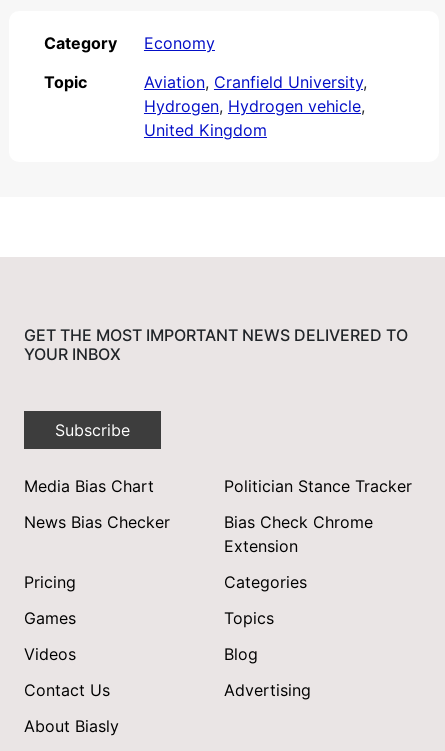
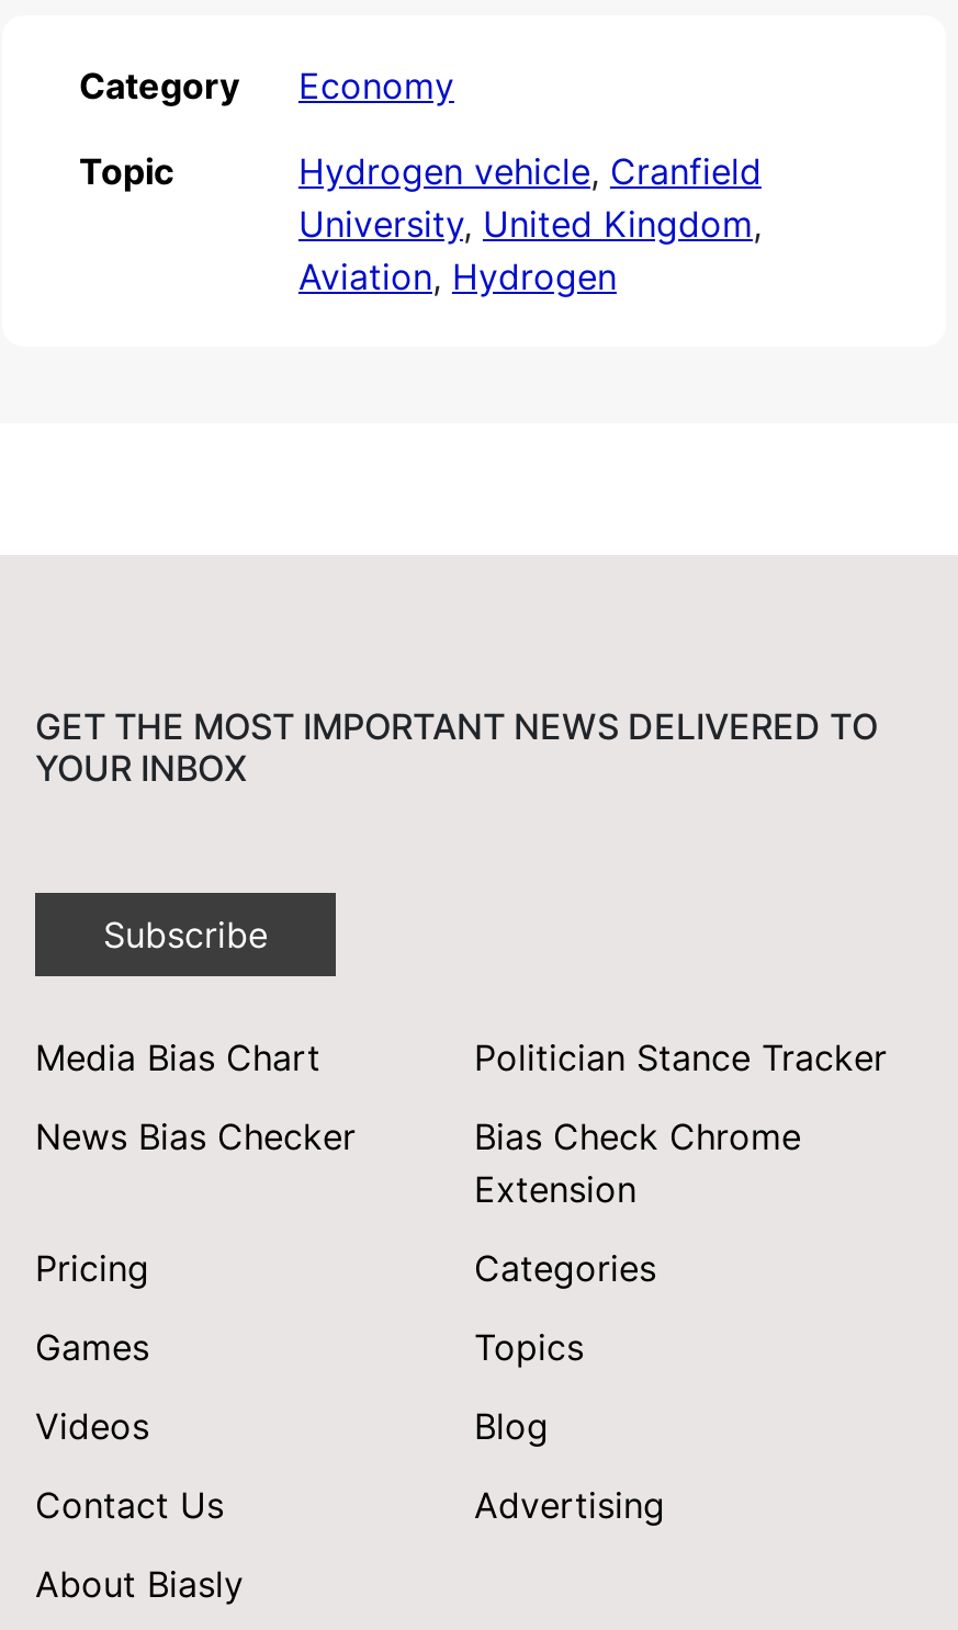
- Aviation, Cranfield University,
- Hydrogen, Hydrogen vehicle,
- United Kingdom
+ Hydrogen vehicle, Cranfield
+ University, United Kingdom,
+ Aviation, Hydrogen
